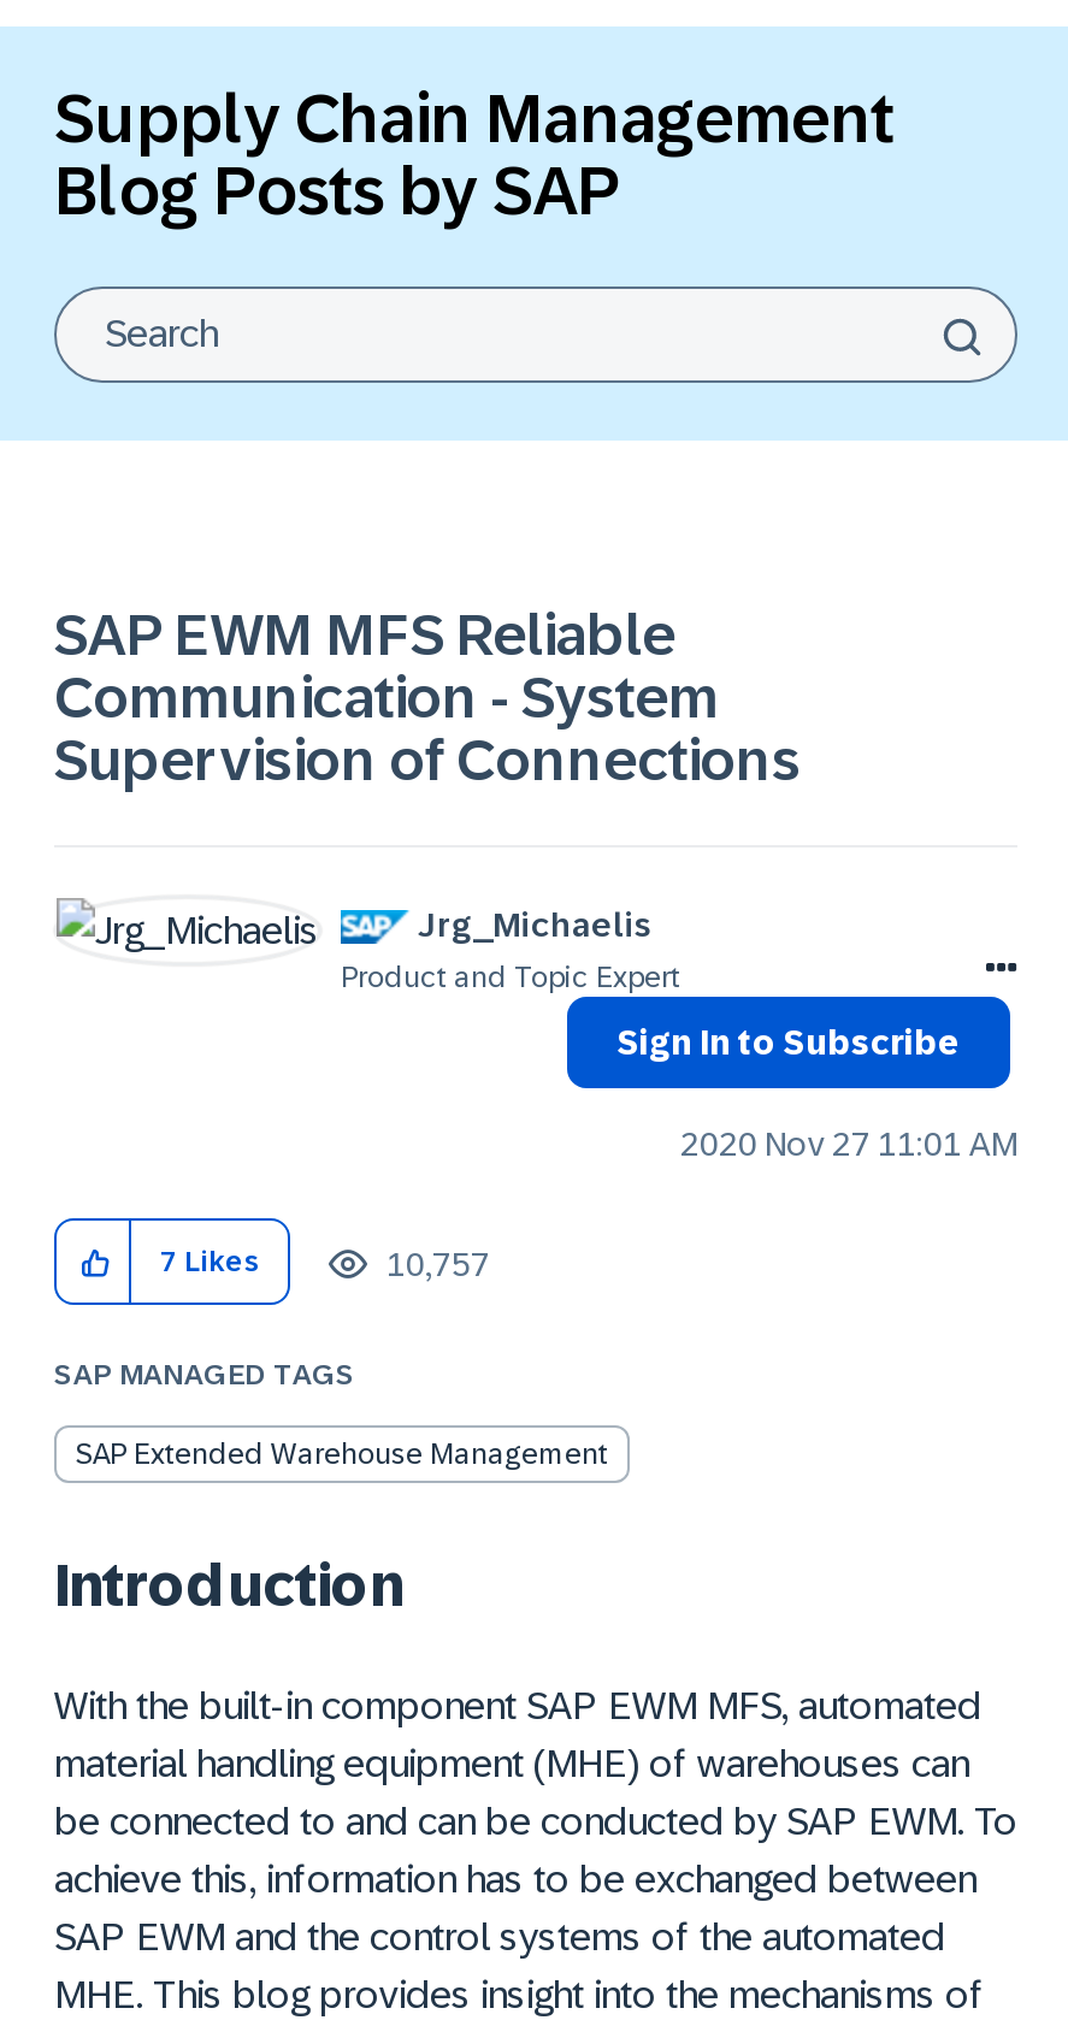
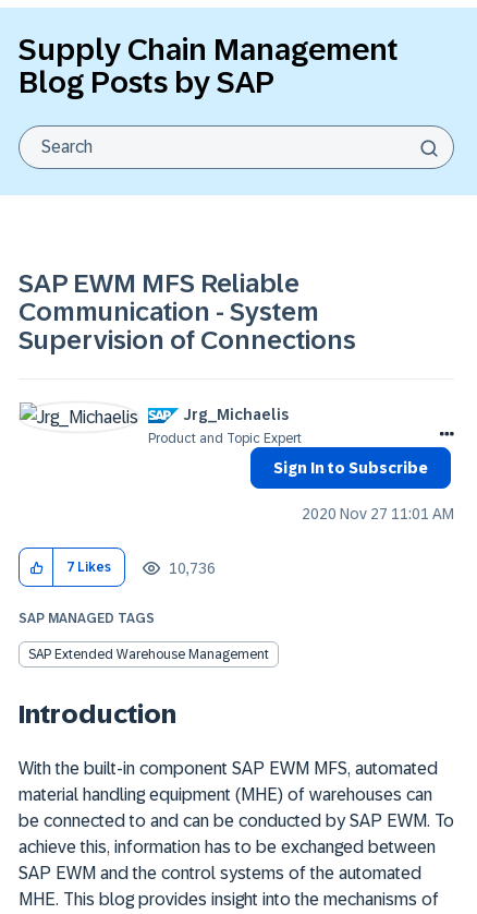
- 10,757
+ 10,736
